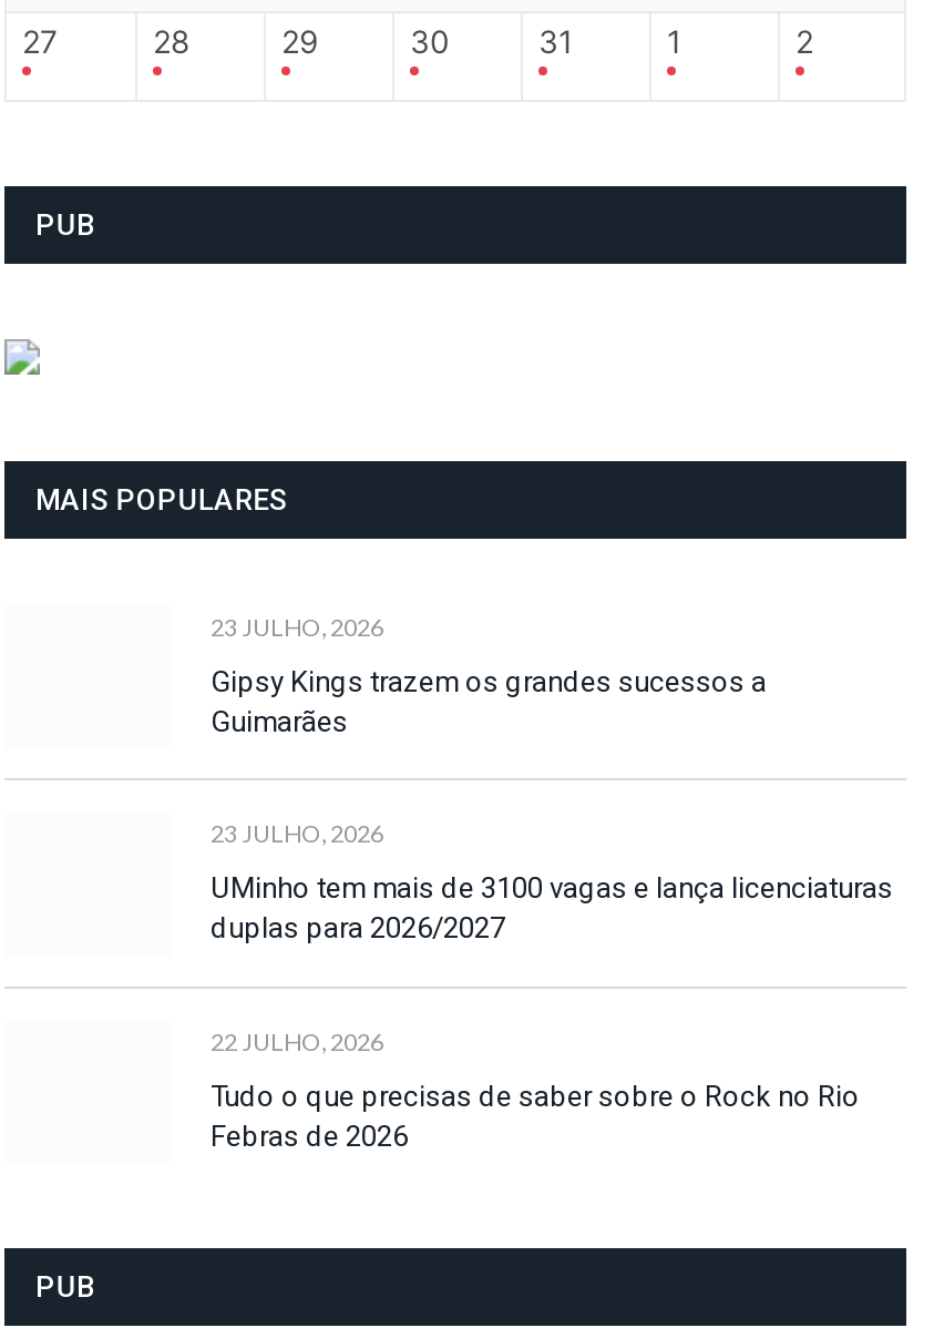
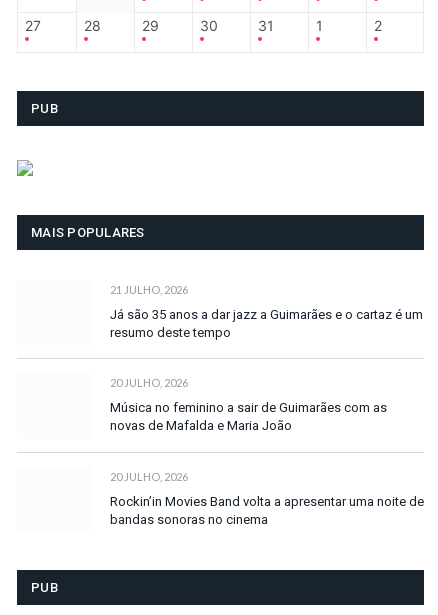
- 23 JULHO, 2026
+ 21 JULHO, 2026

- Gipsy Kings trazem os grandes sucessos a
- Guimarães
+ Já são 35 anos a dar jazz a Guimarães e o cartaz é um
+ resumo deste tempo

- 23 JULHO, 2026
+ 20 JULHO, 2026

- UMinho tem mais de 3100 vagas e lança licenciaturas
- duplas para 2026/2027
+ Música no feminino a sair de Guimarães com as
+ novas de Mafalda e Maria João

- 22 JULHO, 2026
+ 20 JULHO, 2026

- Tudo o que precisas de saber sobre o Rock no Rio
- Febras de 2026
+ Rockin’in Movies Band volta a apresentar uma noite de
+ bandas sonoras no cinema
